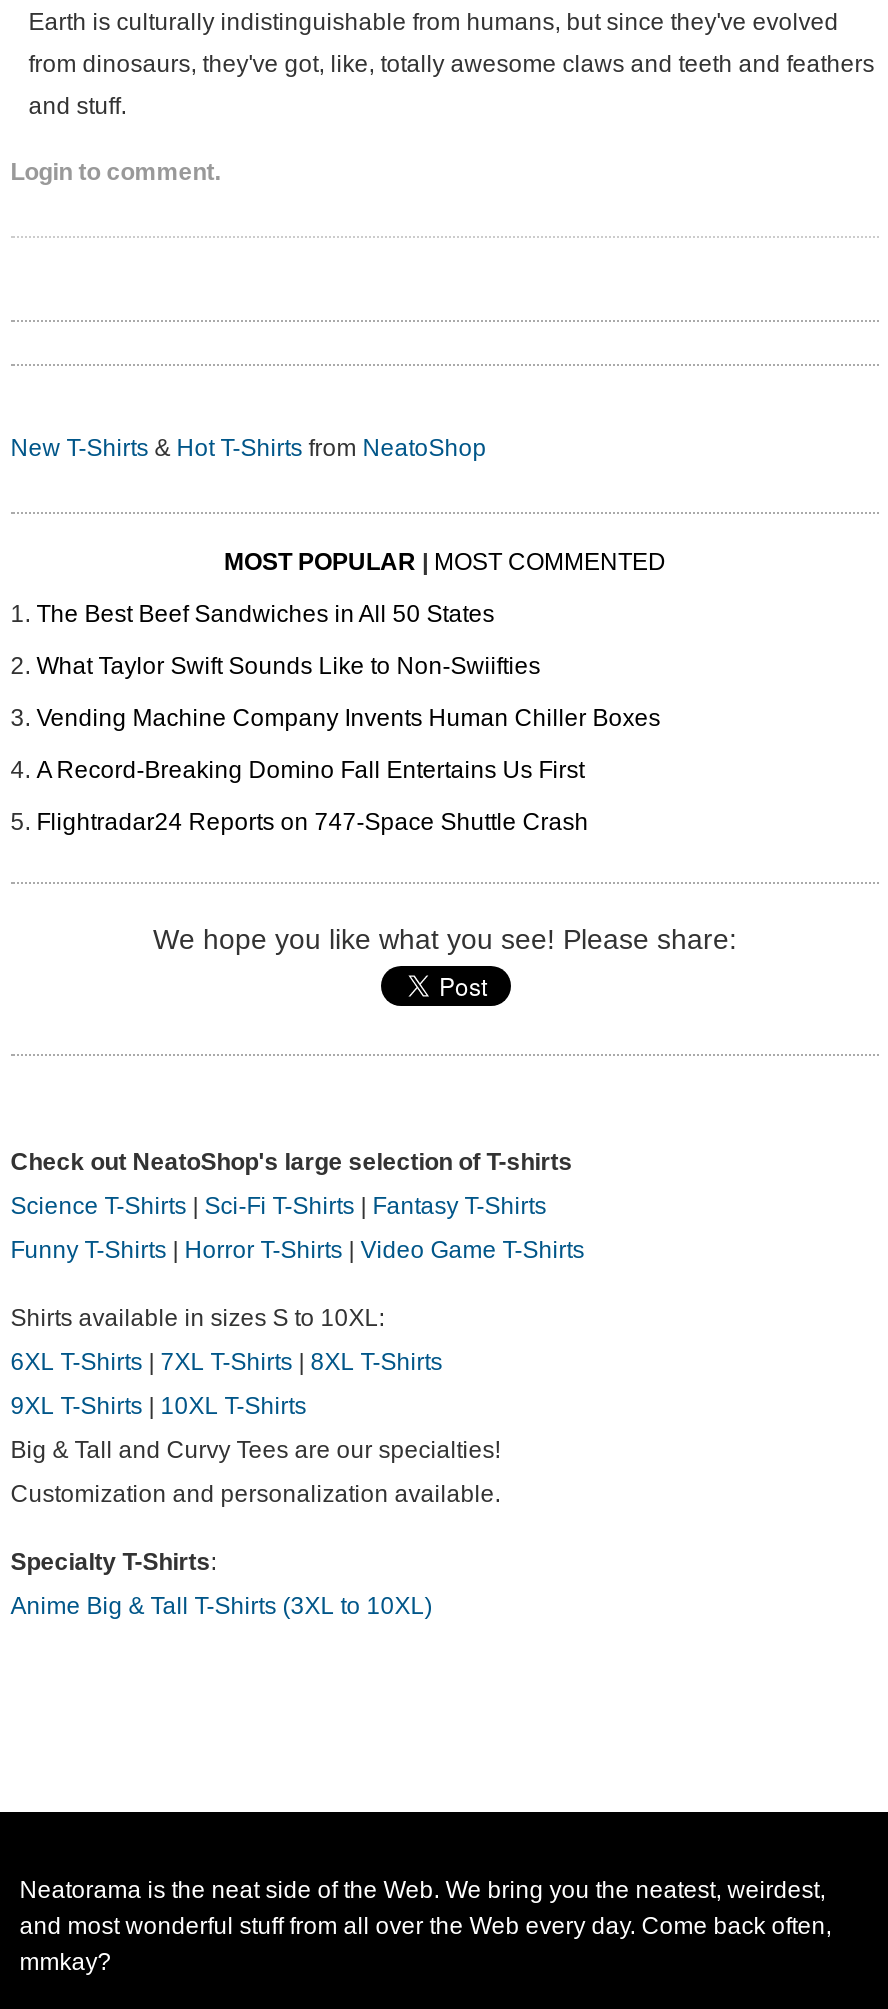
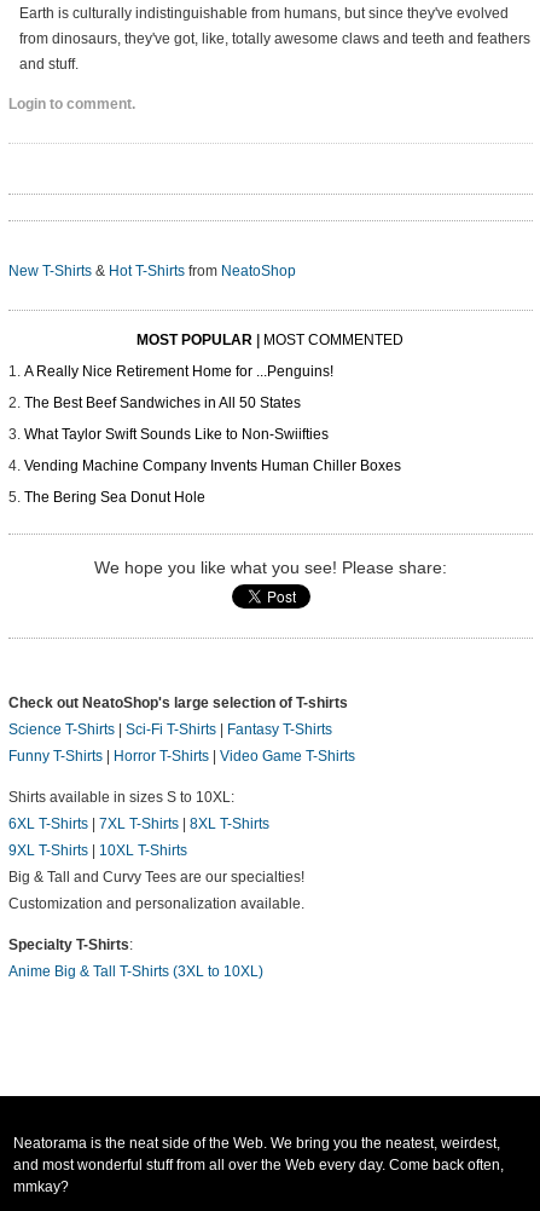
+ A Really Nice Retirement Home for ...Penguins!

moved down: The Best Beef Sandwiches in All 50 States | What Taylor Swift Sounds Like to Non-Swiifties | Vending Machine Company Invents Human Chiller Boxes

- A Record-Breaking Domino Fall Entertains Us First
- Flightradar24 Reports on 747-Space Shuttle Crash
+ The Bering Sea Donut Hole
